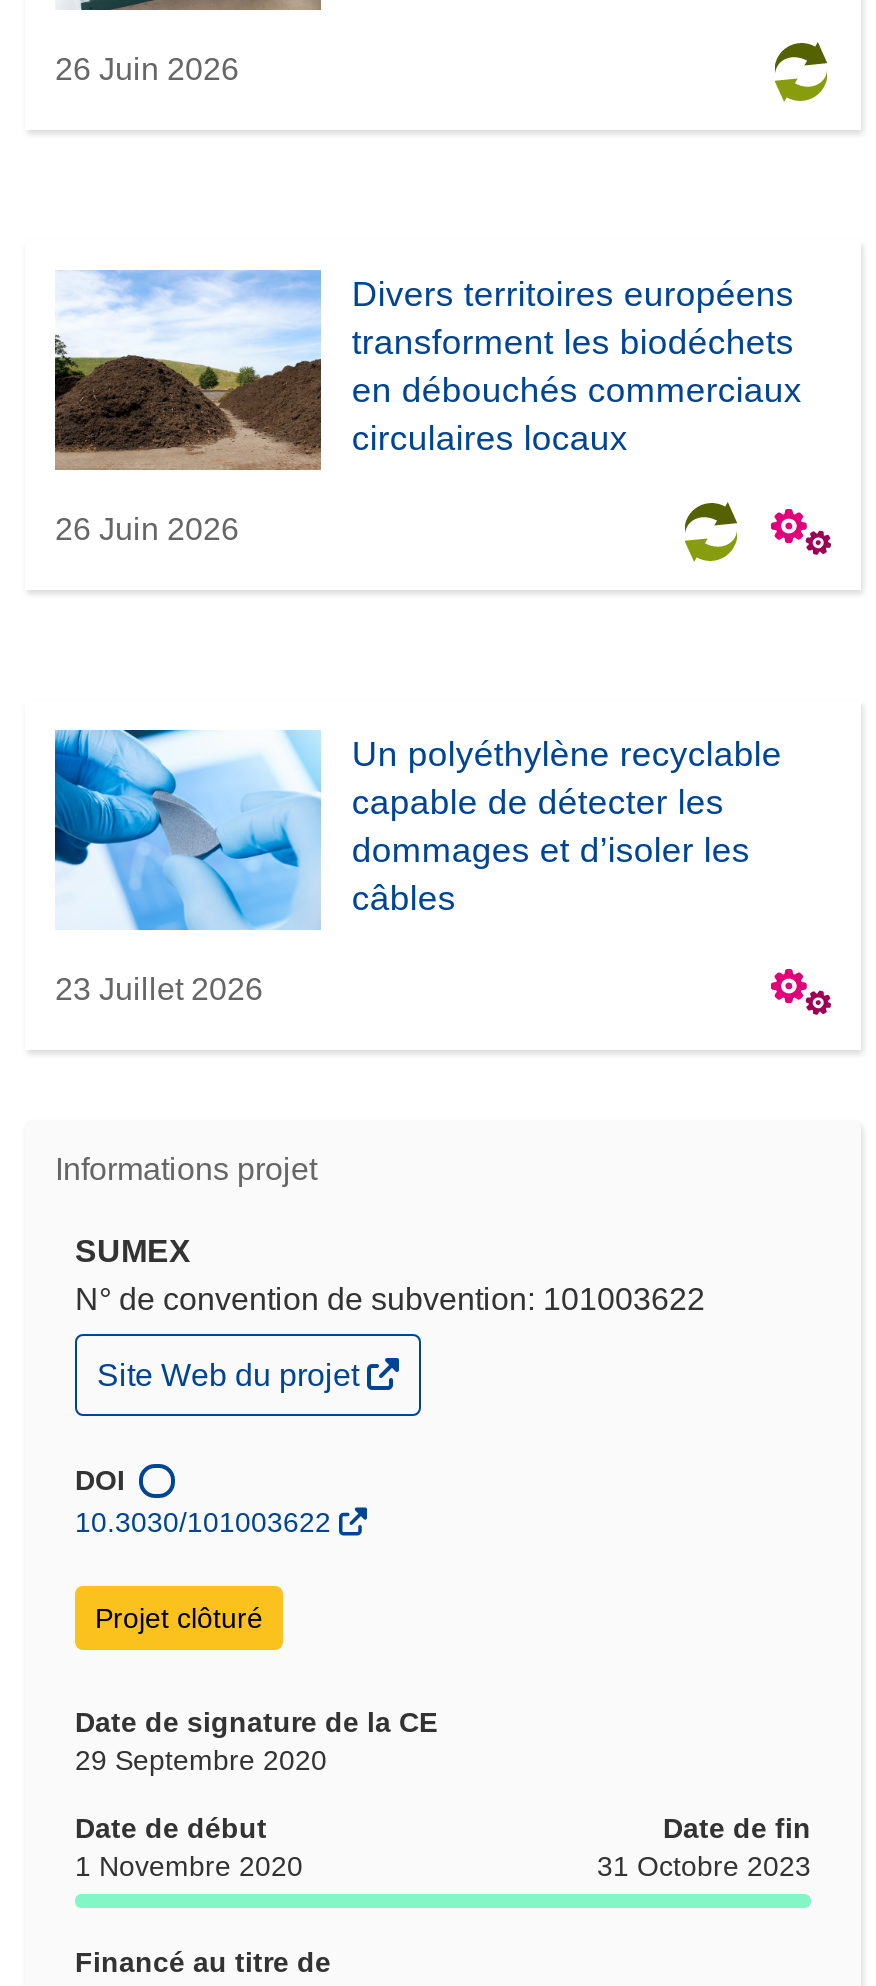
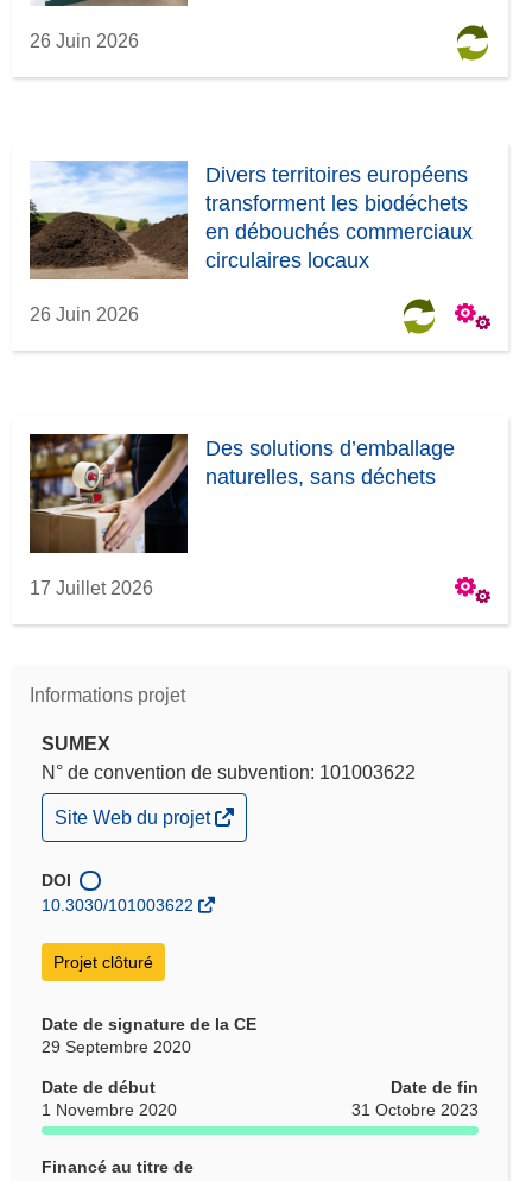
- [image]
- Un polyéthylène recyclable
- capable de détecter les
- dommages et d’isoler les
- câbles
+ [image]
+ Des solutions d’emballage
+ naturelles, sans déchets

- 23 Juillet 2026
+ 17 Juillet 2026
